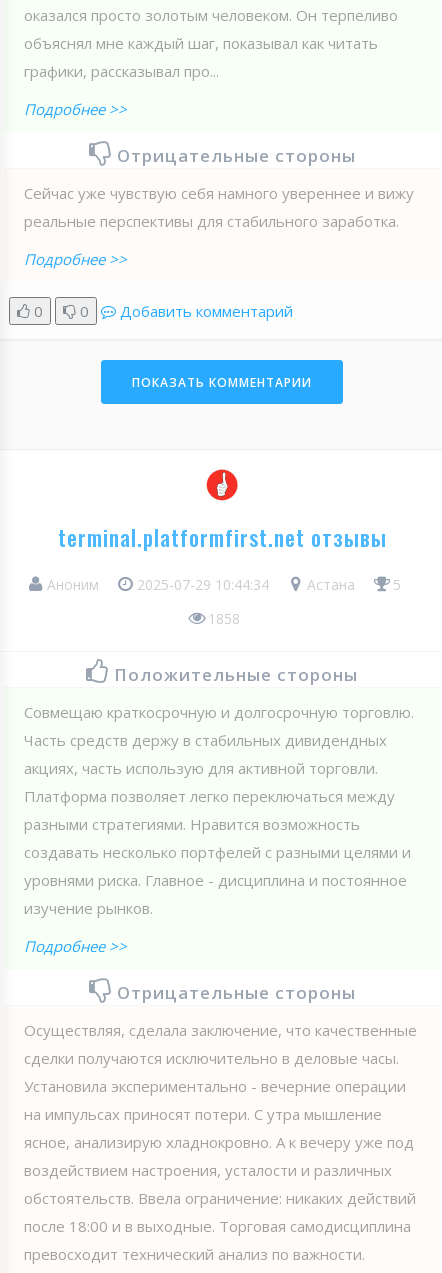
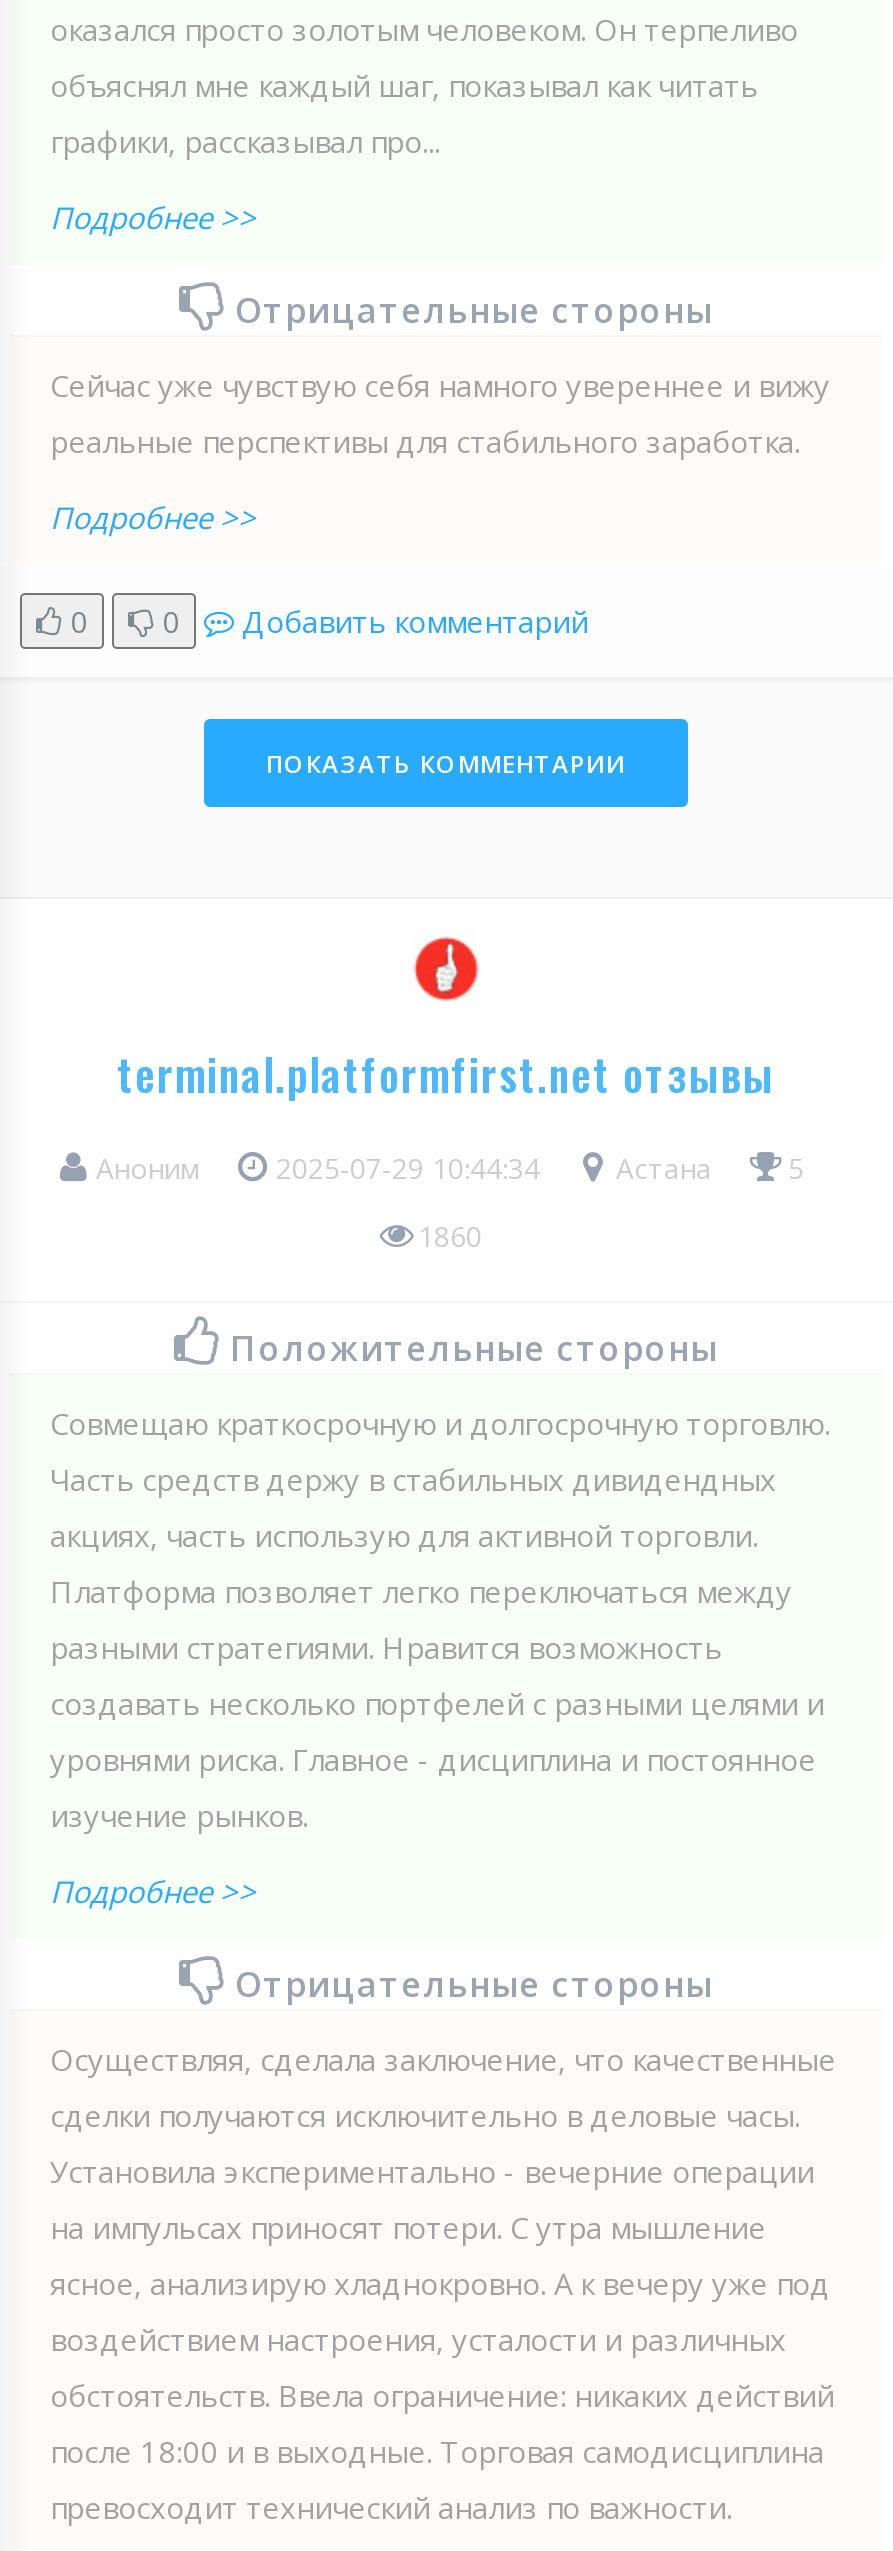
- 1858
+ 1860
